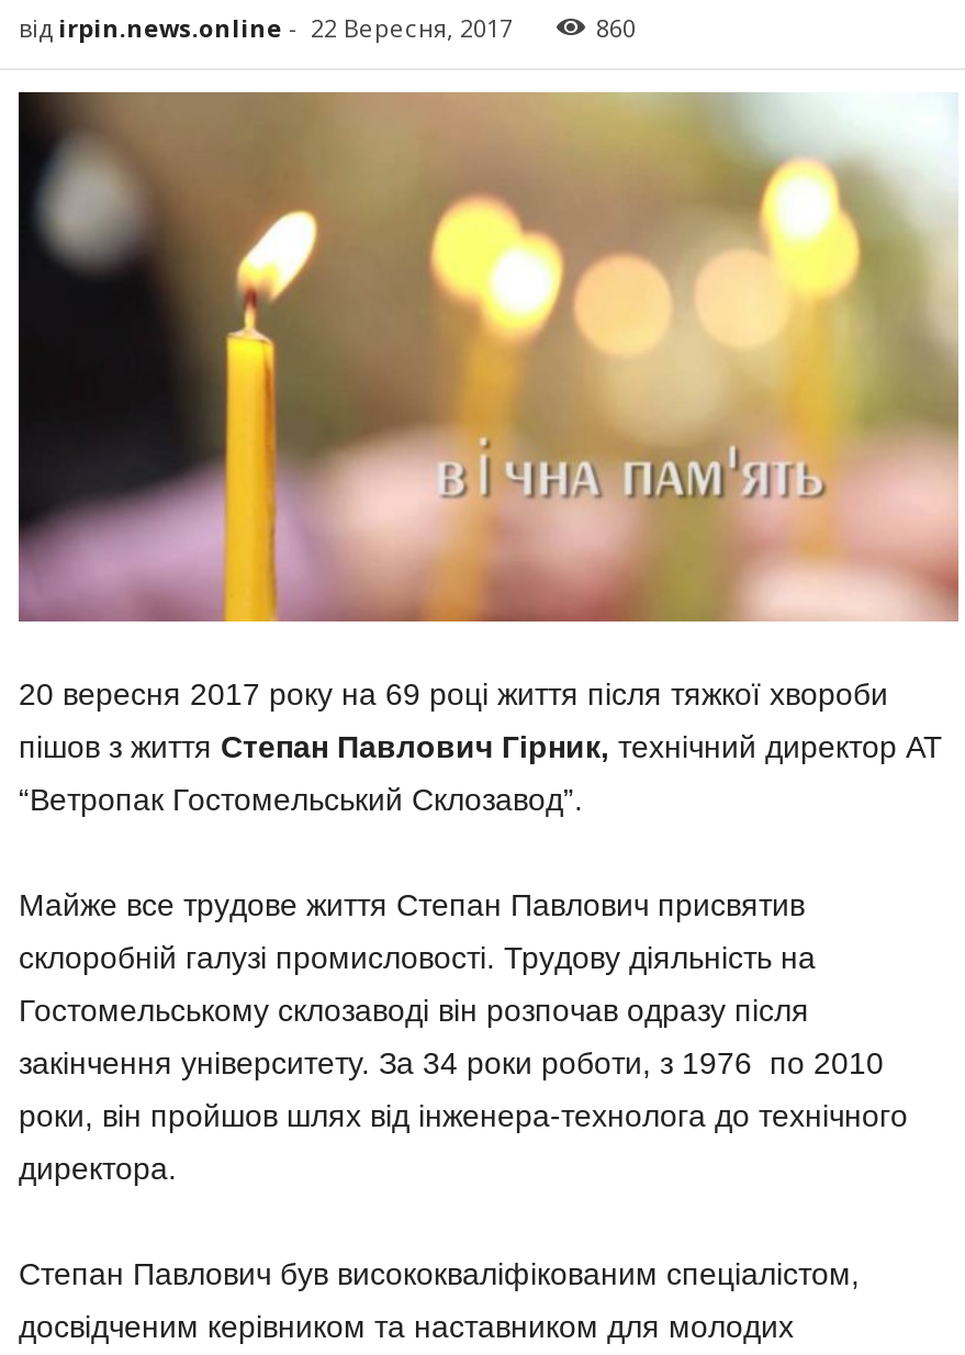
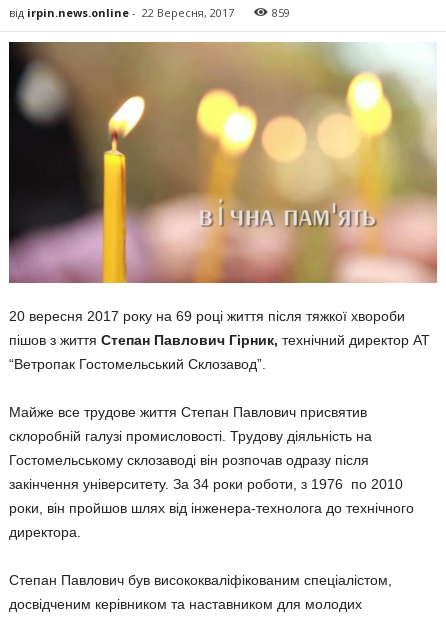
- 860
+ 859
